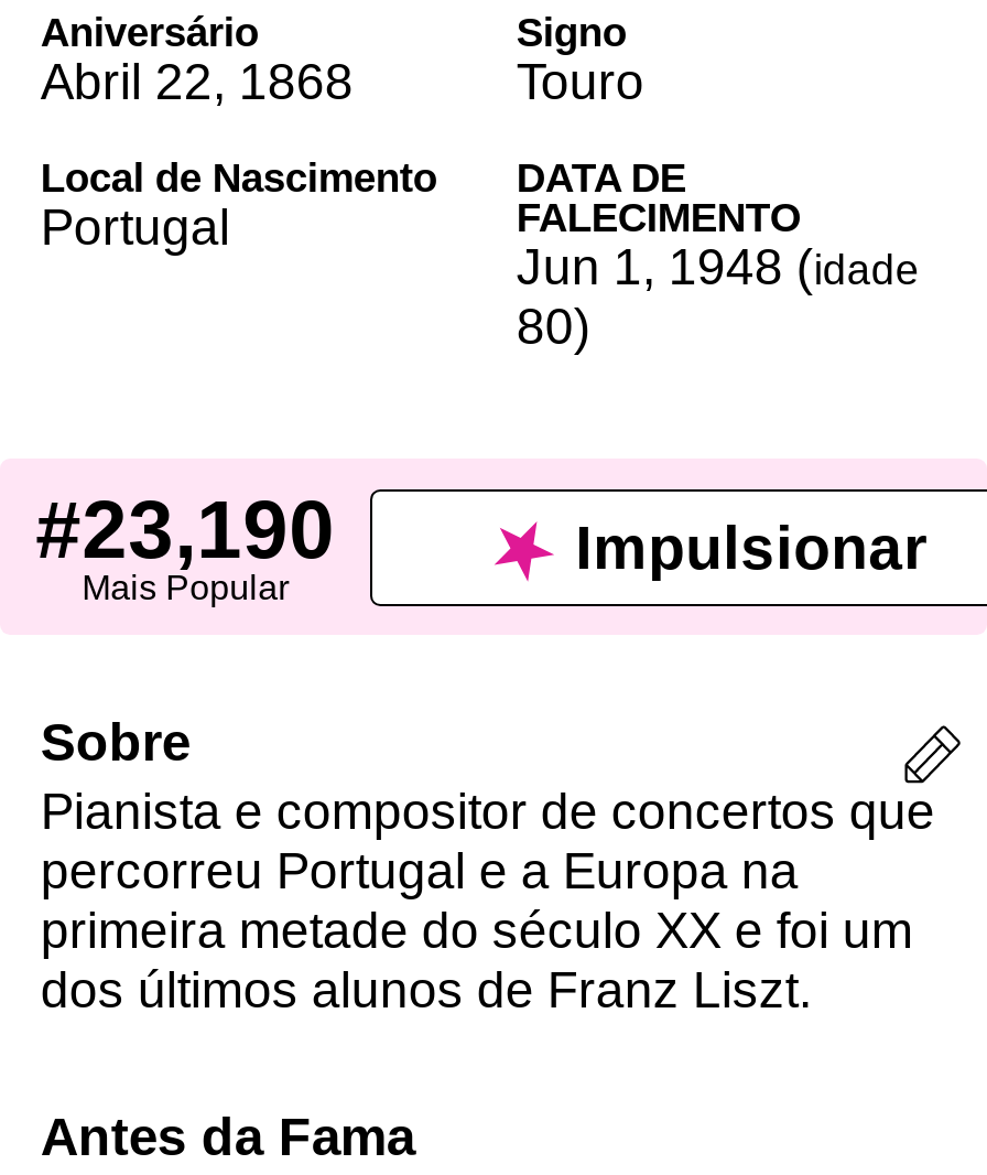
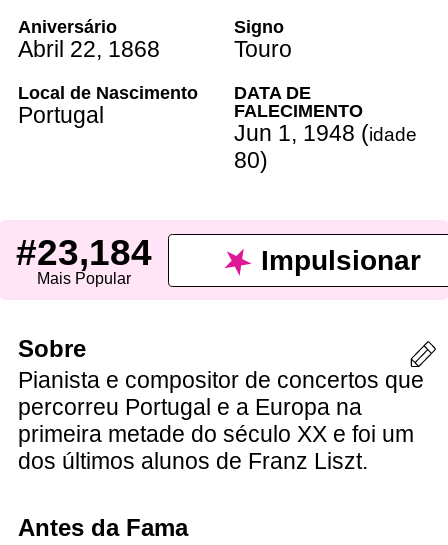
- #23,190
+ #23,184
